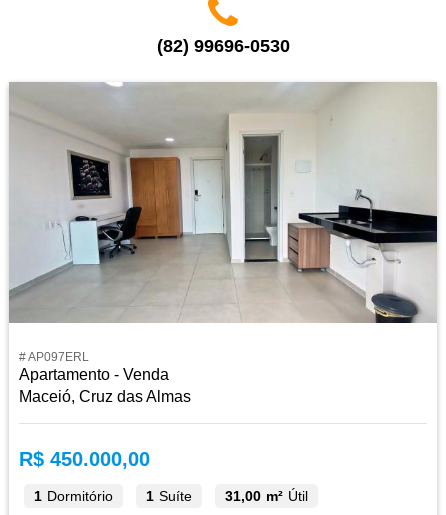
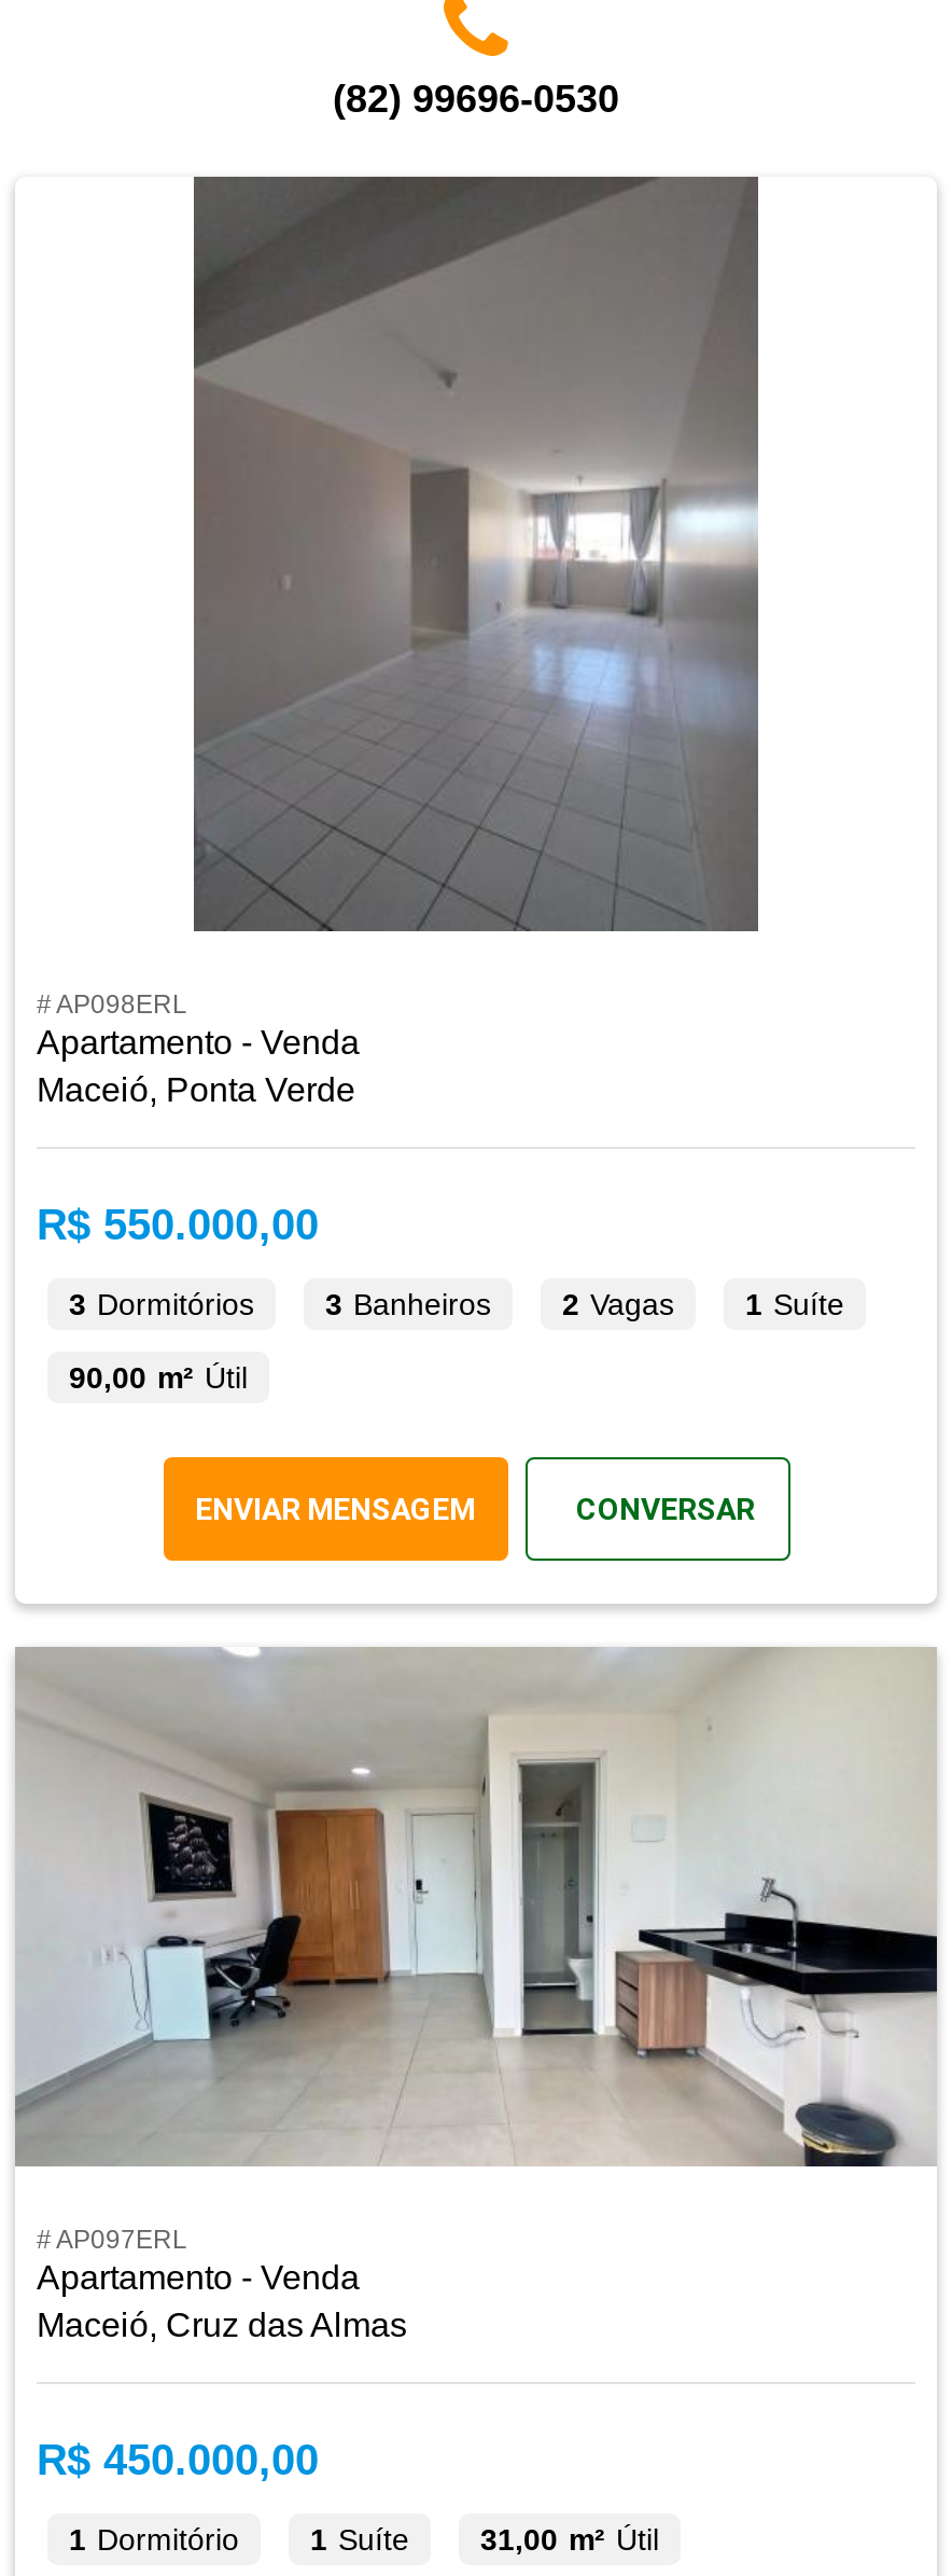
+ [image]
+ # AP098ERL
+ Apartamento - Venda
+ Maceió, Ponta Verde
+ R$ 550.000,00
+ 3 Dormitórios
+ 3 Banheiros
+ 2 Vagas
+ 1 Suíte
+ 90,00 m² Útil

+ ENVIAR MENSAGEM
+ CONVERSAR
